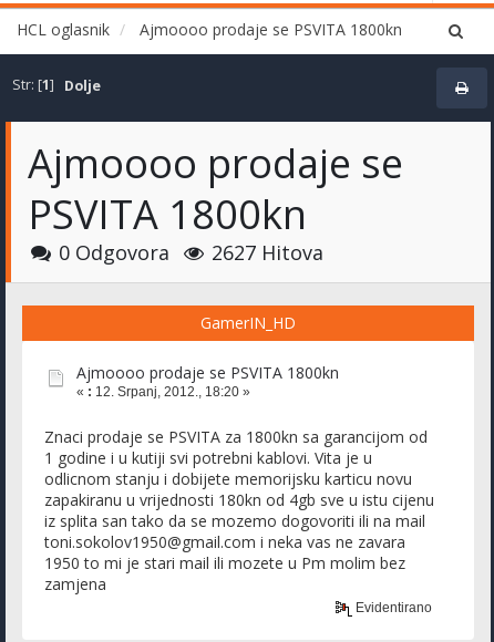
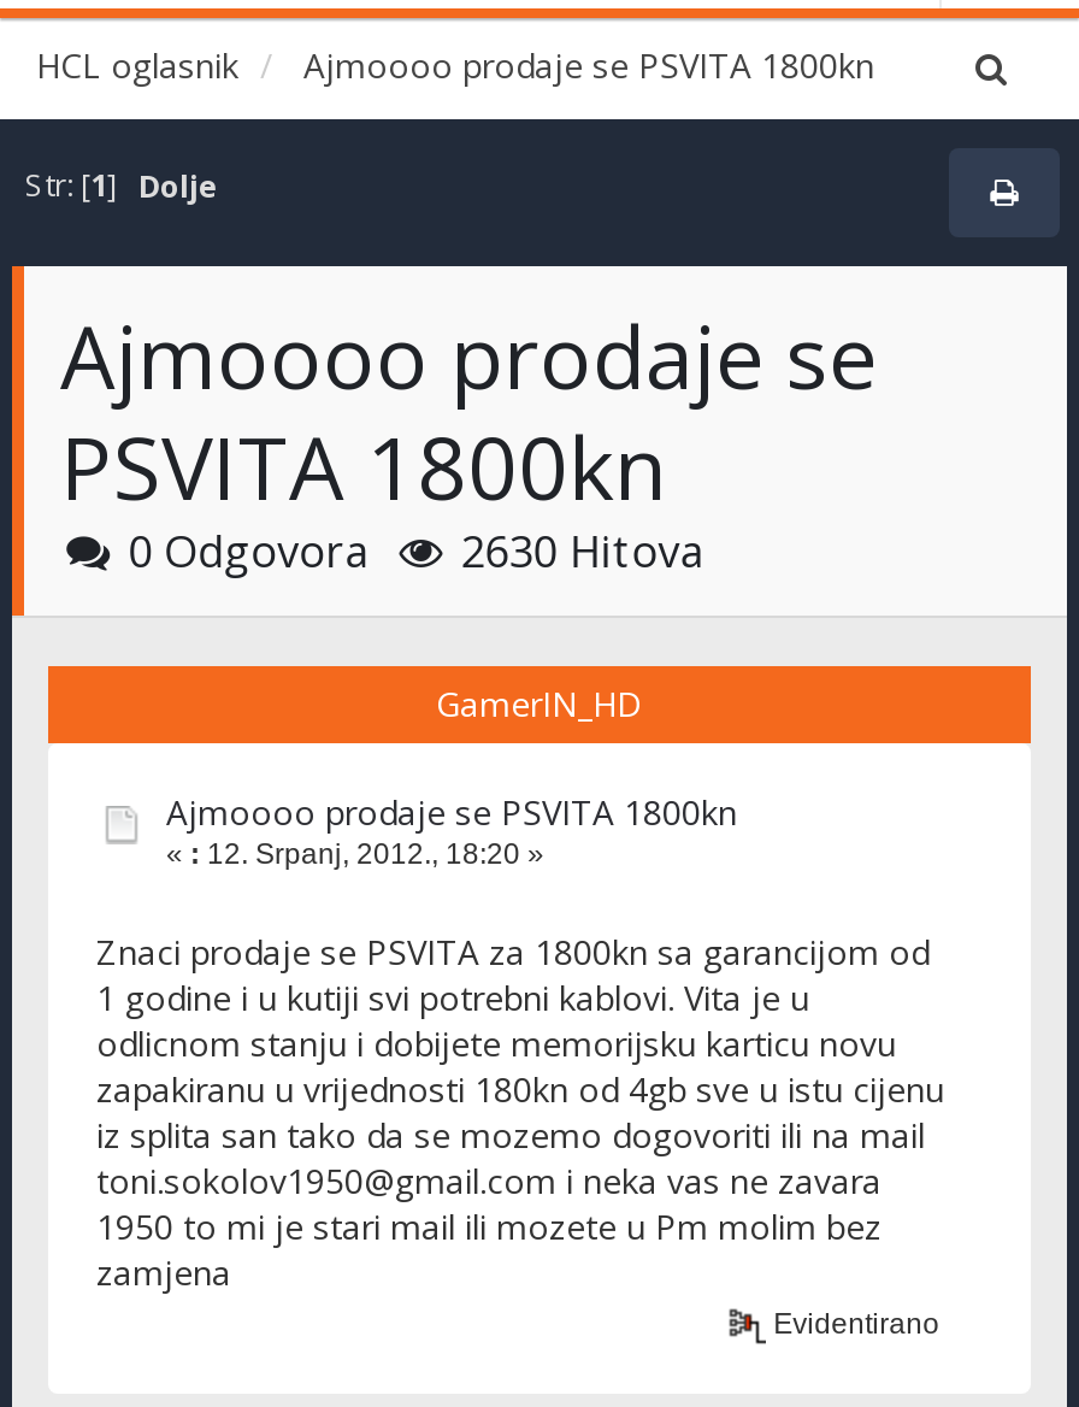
- 0 Odgovora 2627 Hitova
+ 0 Odgovora 2630 Hitova
